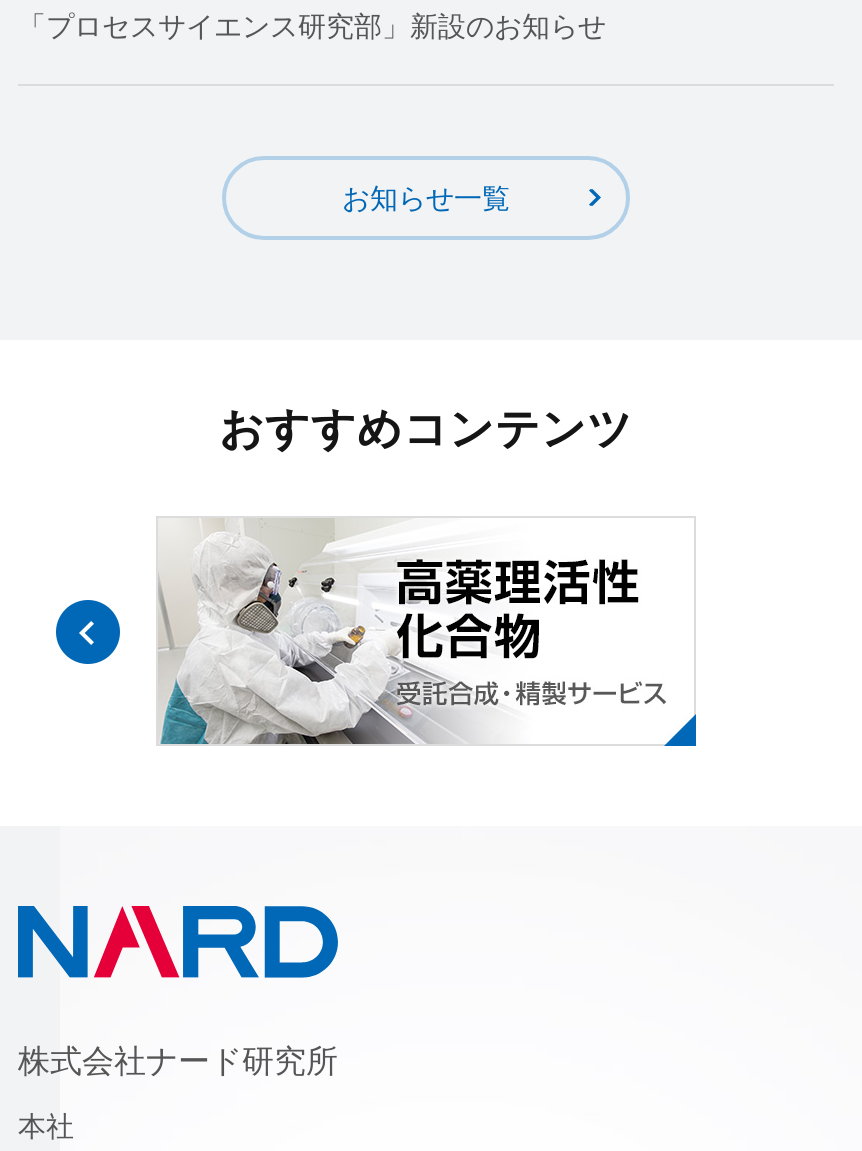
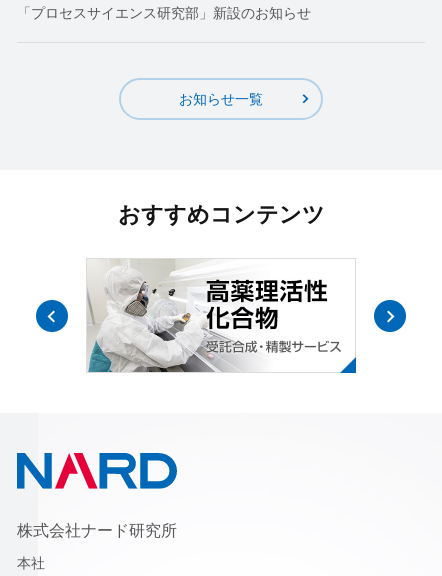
+ [image]
